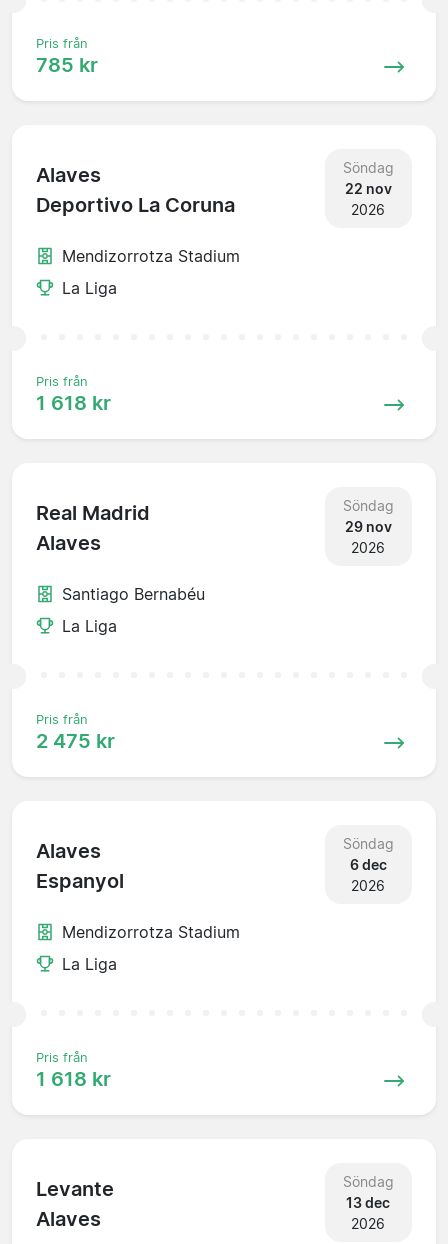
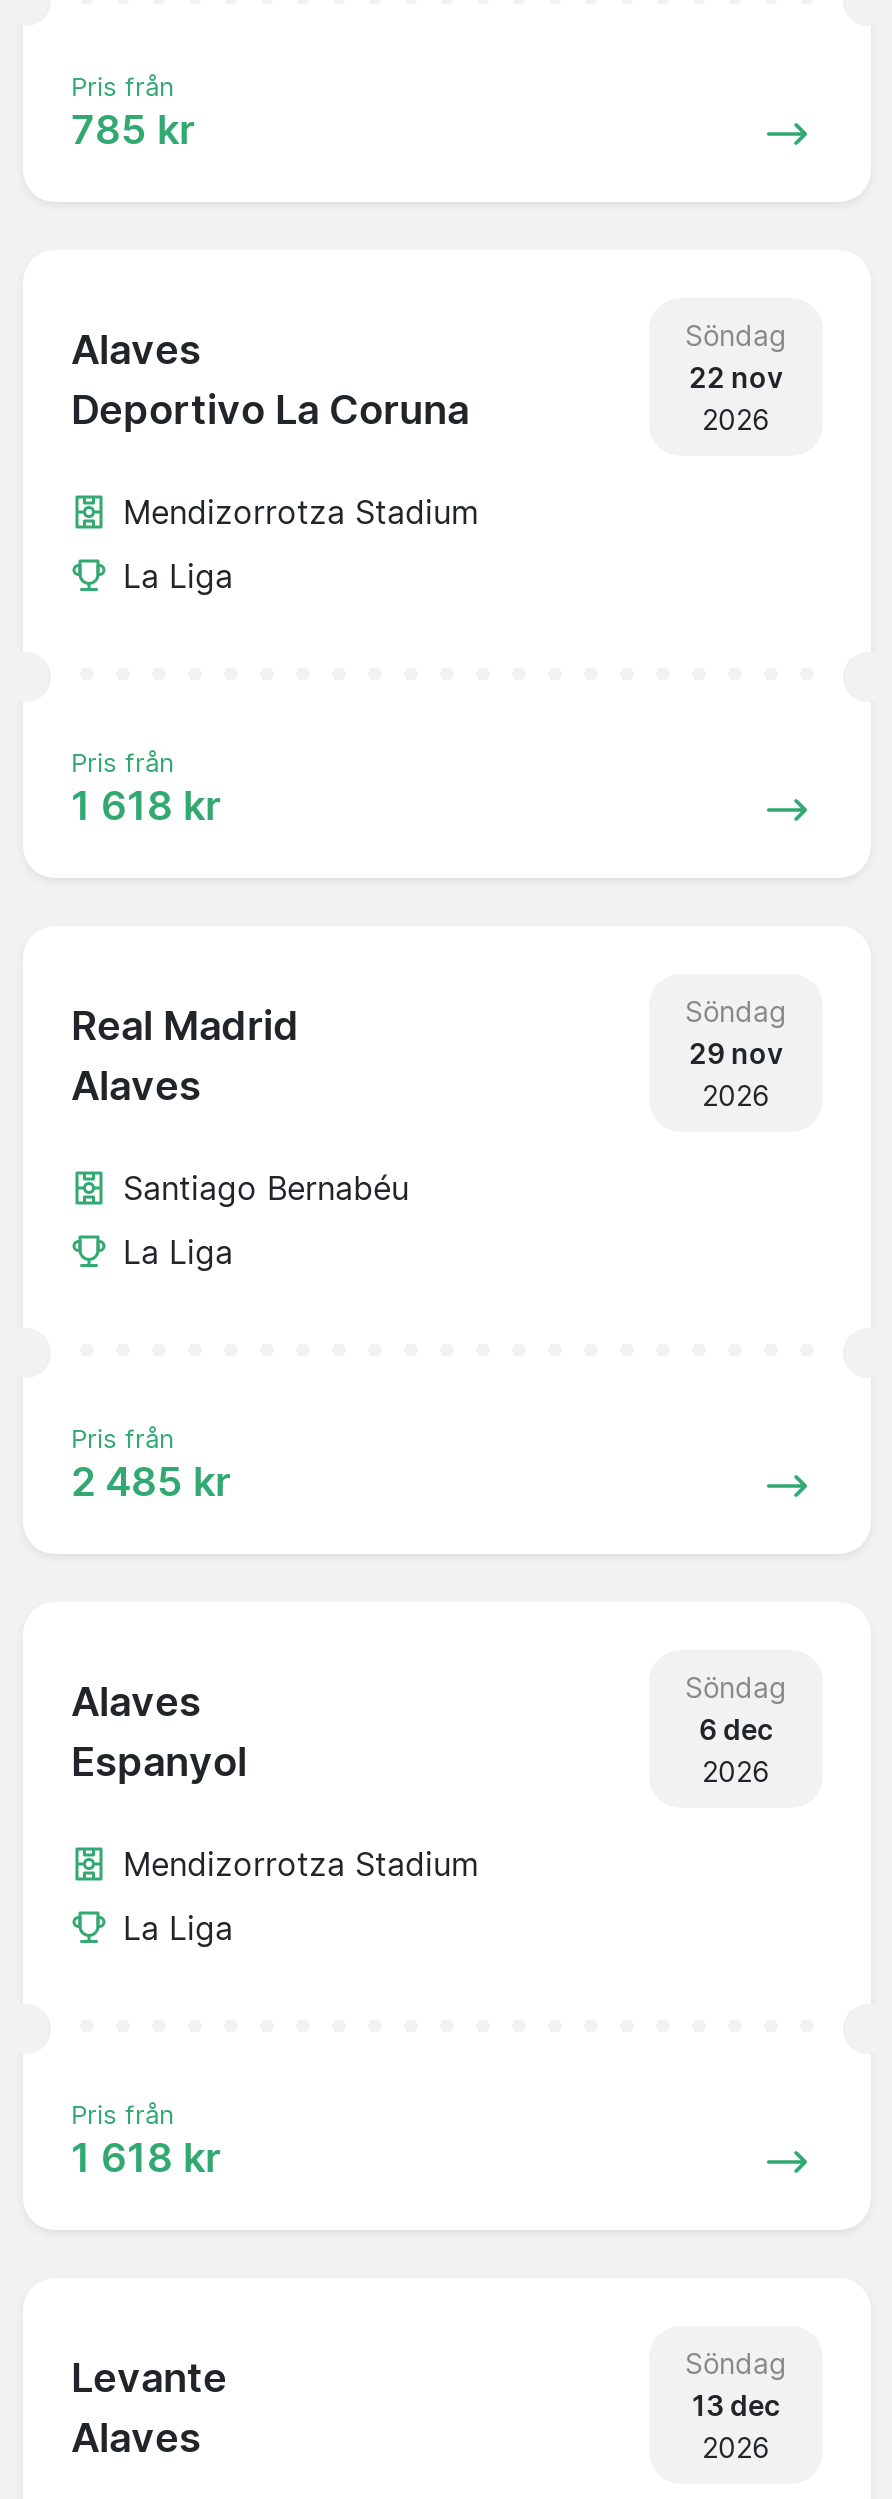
- 2 475 kr
+ 2 485 kr
